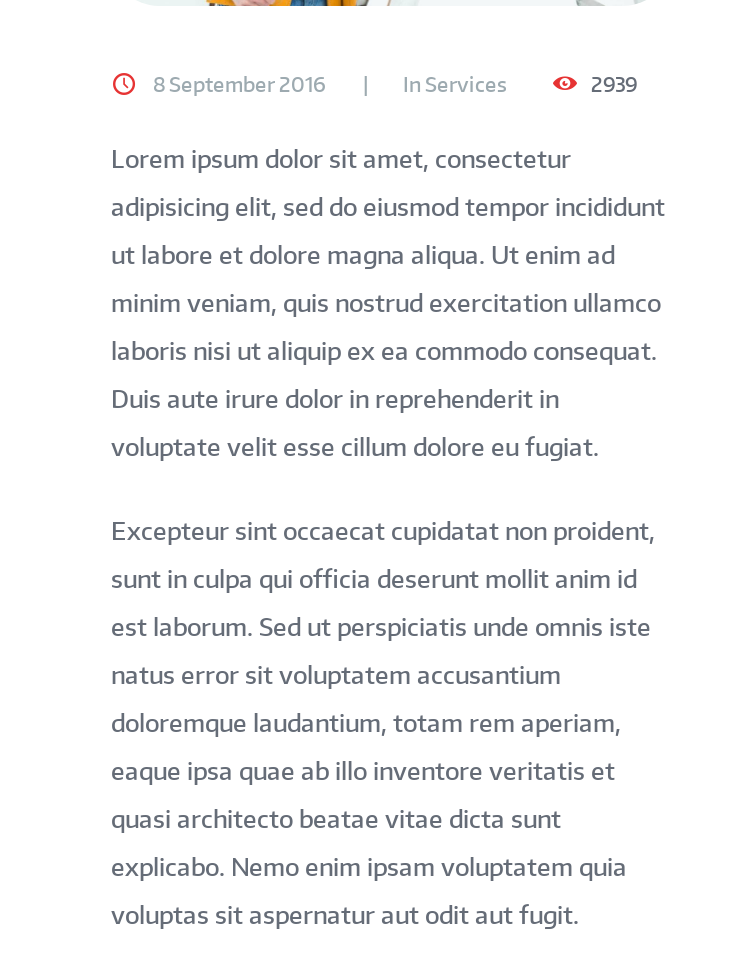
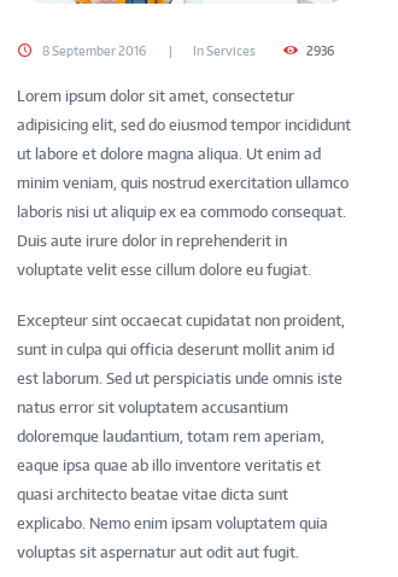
- 2939
+ 2936
